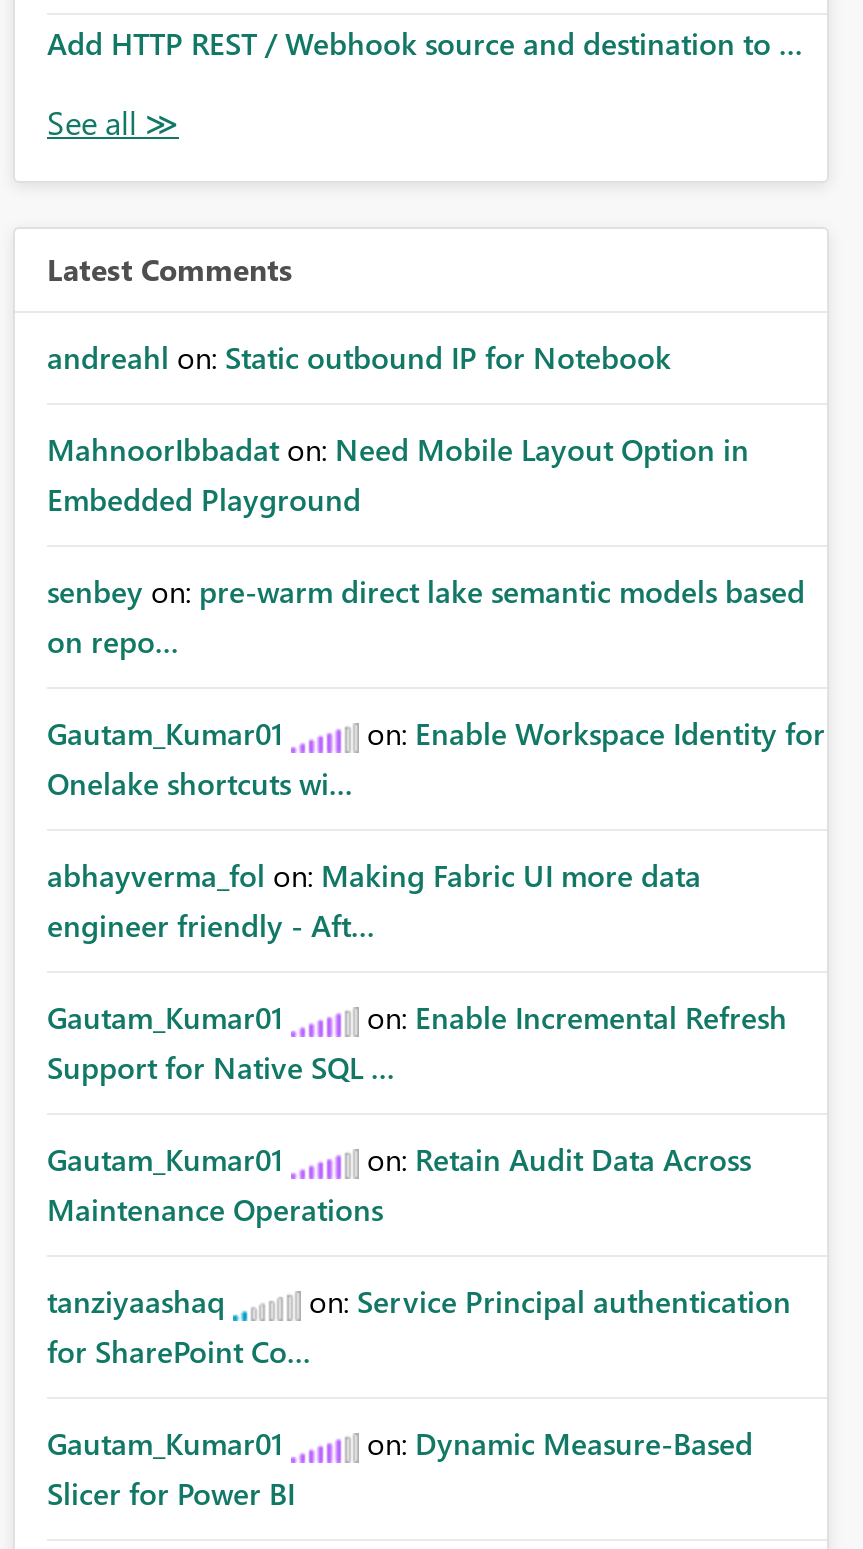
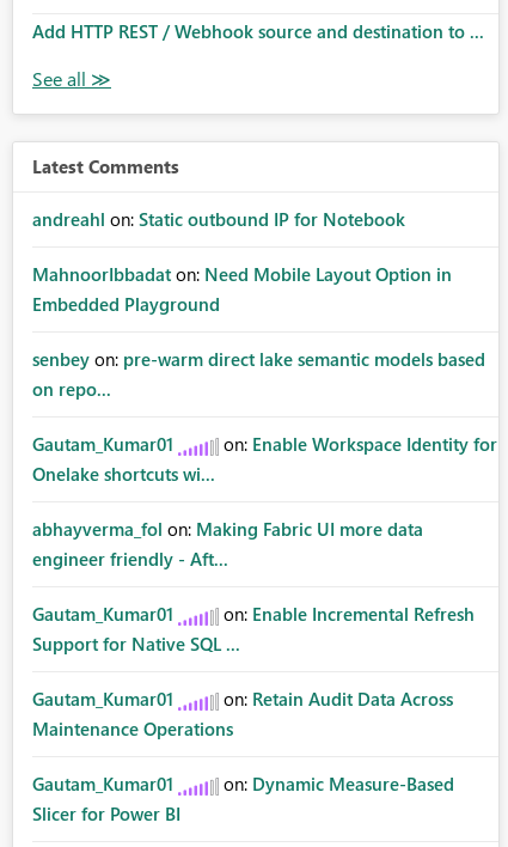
- tanziyaashaq
- on: Service Principal authentication
- for SharePoint Co...
